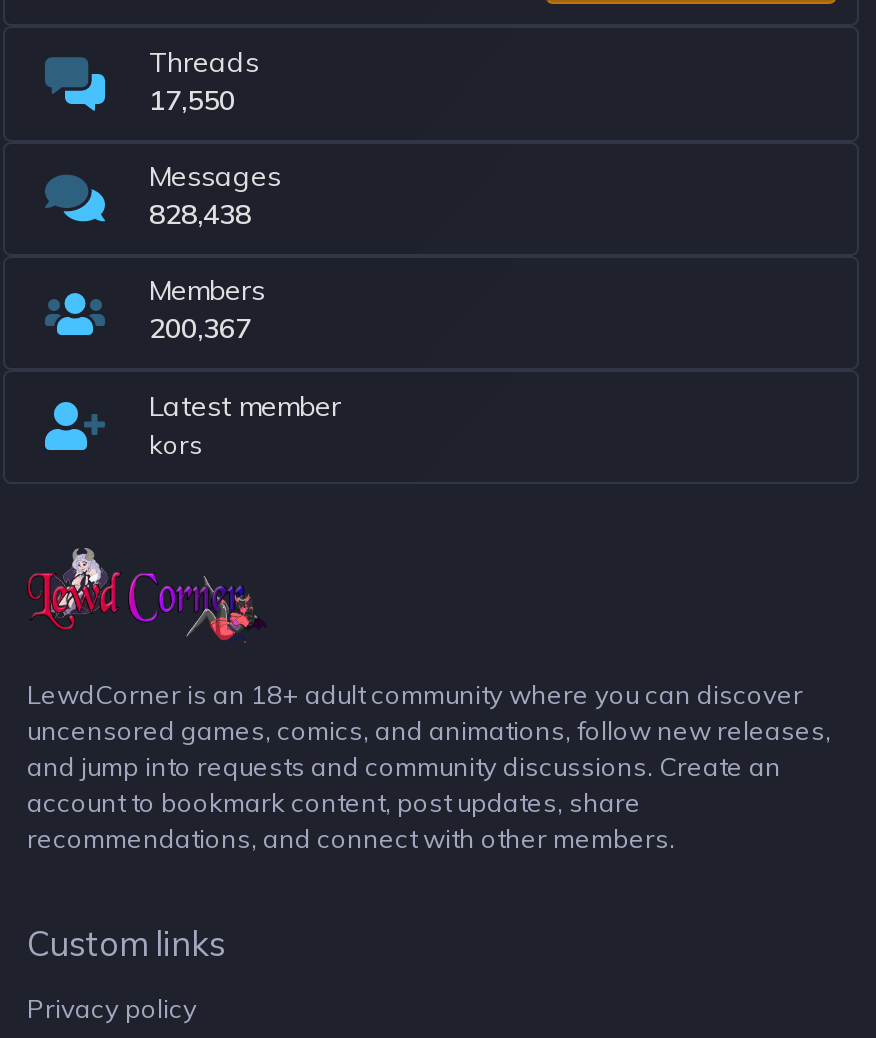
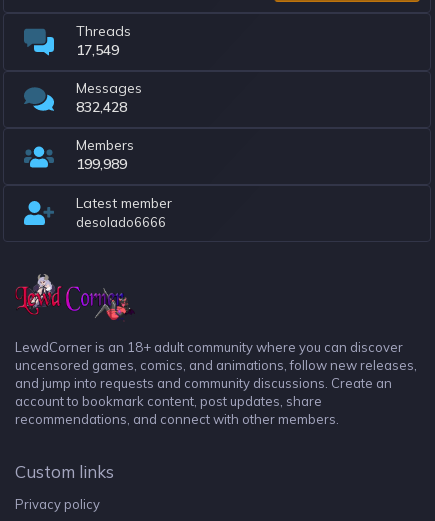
- 17,550
+ 17,549

- 828,438
+ 832,428

- 200,367
+ 199,989

- kors
+ desolado6666
